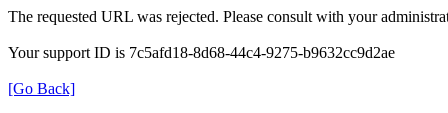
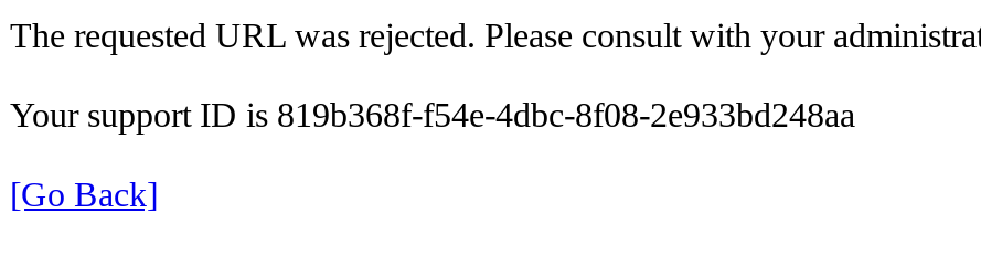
- Your support ID is 7c5afd18-8d68-44c4-9275-b9632cc9d2ae
+ Your support ID is 819b368f-f54e-4dbc-8f08-2e933bd248aa
